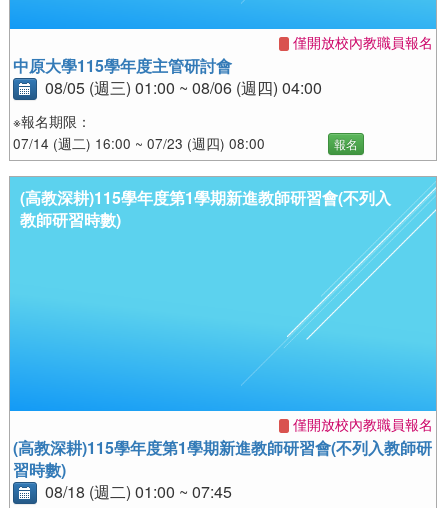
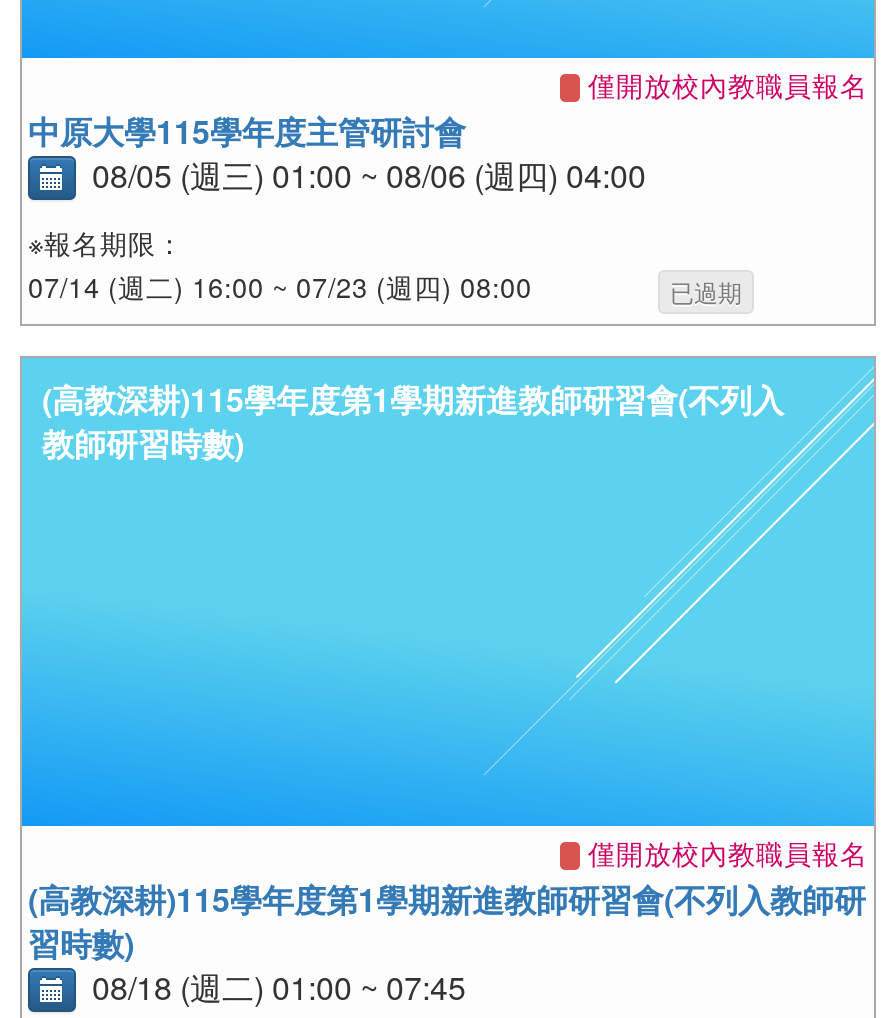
- 報名
+ 已過期
